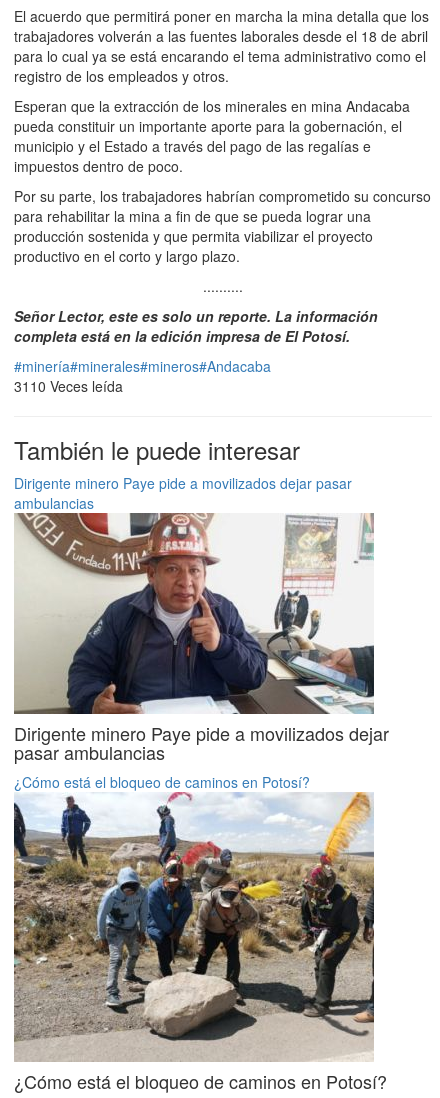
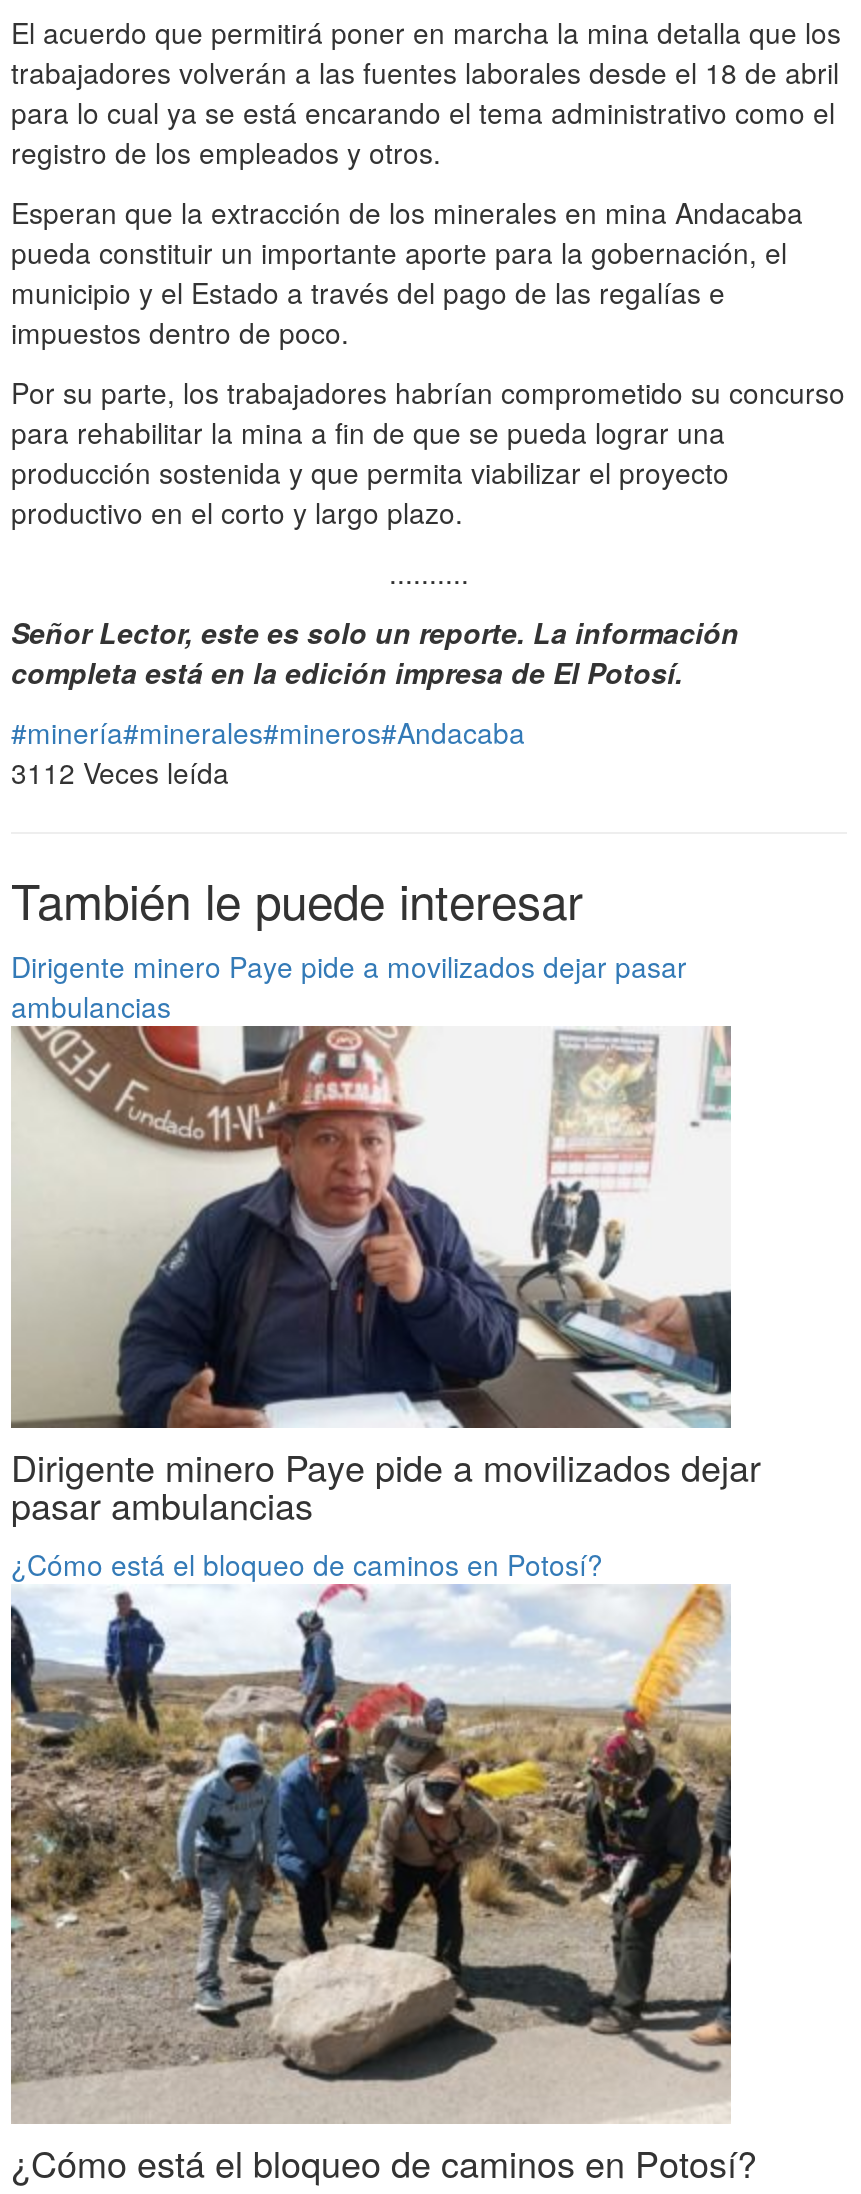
- 3110 Veces leída
+ 3112 Veces leída
